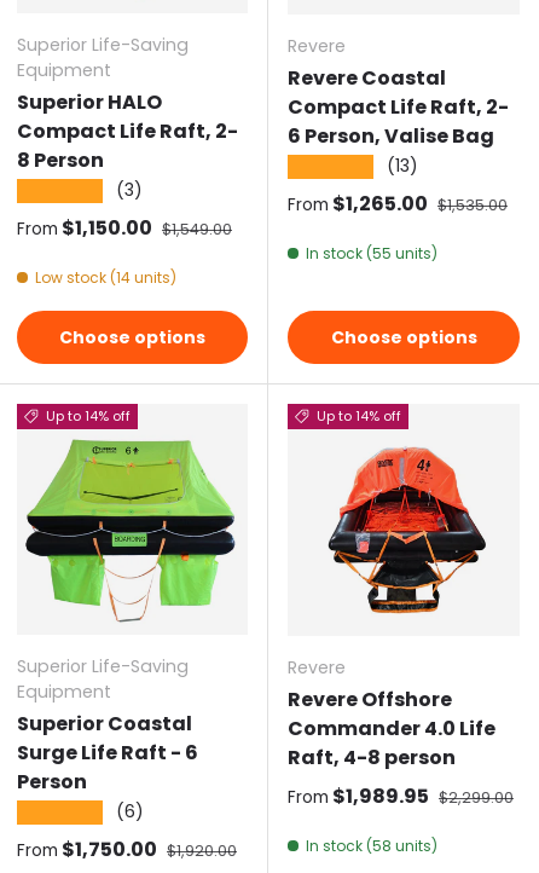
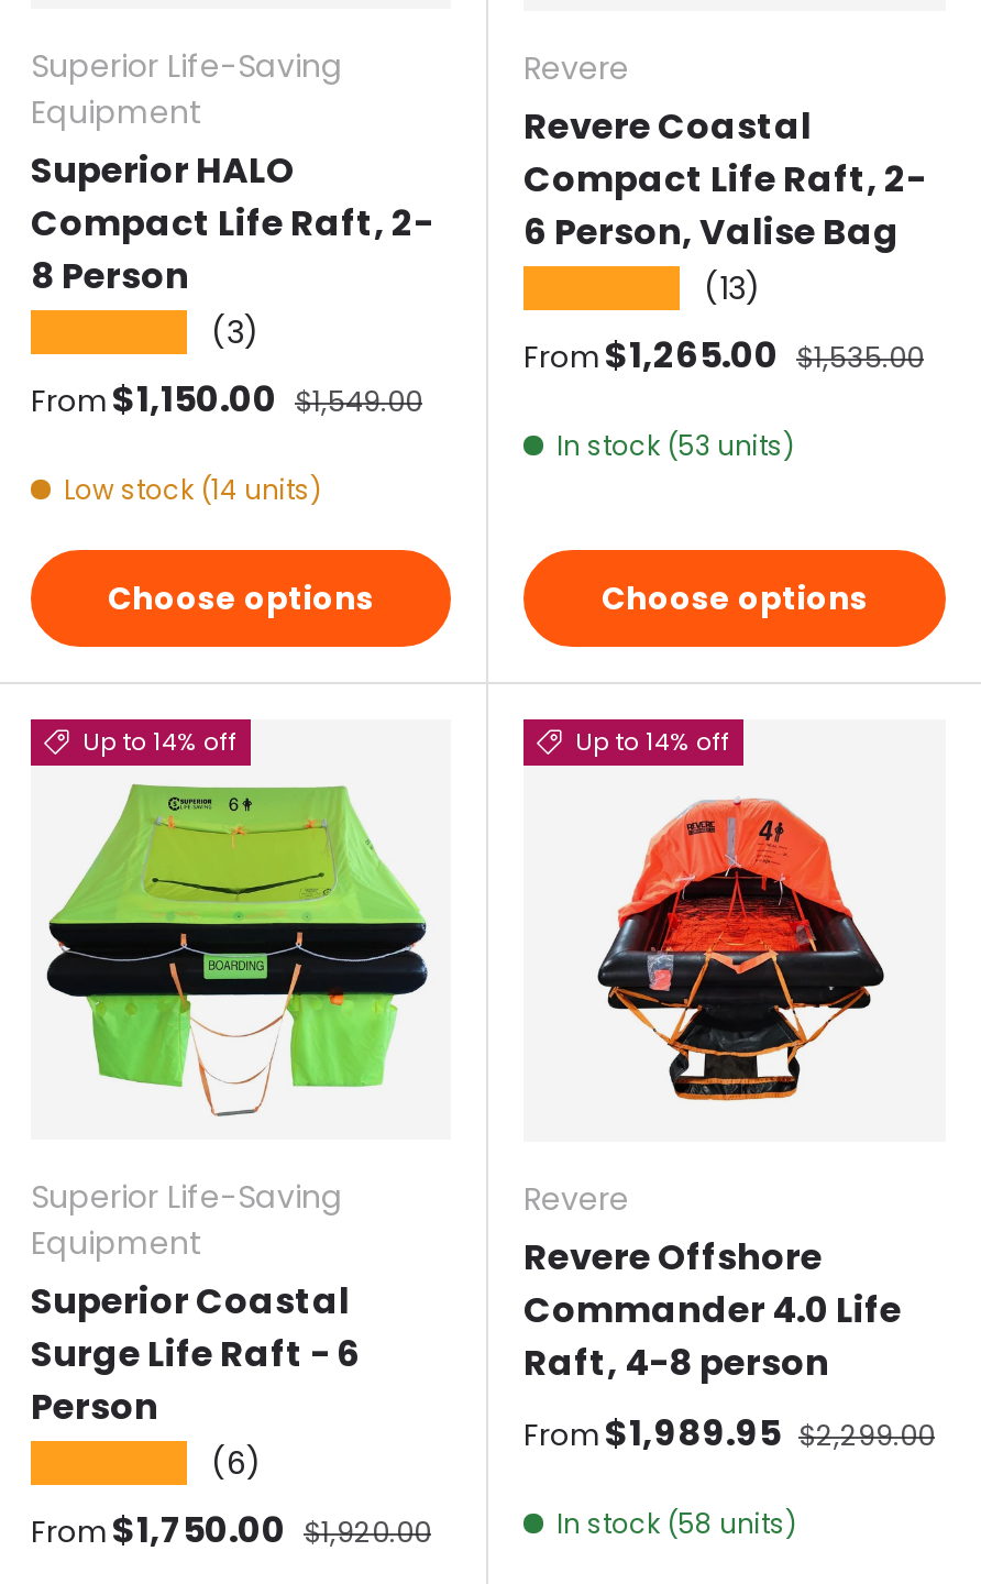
- In stock (55 units)
+ In stock (53 units)
